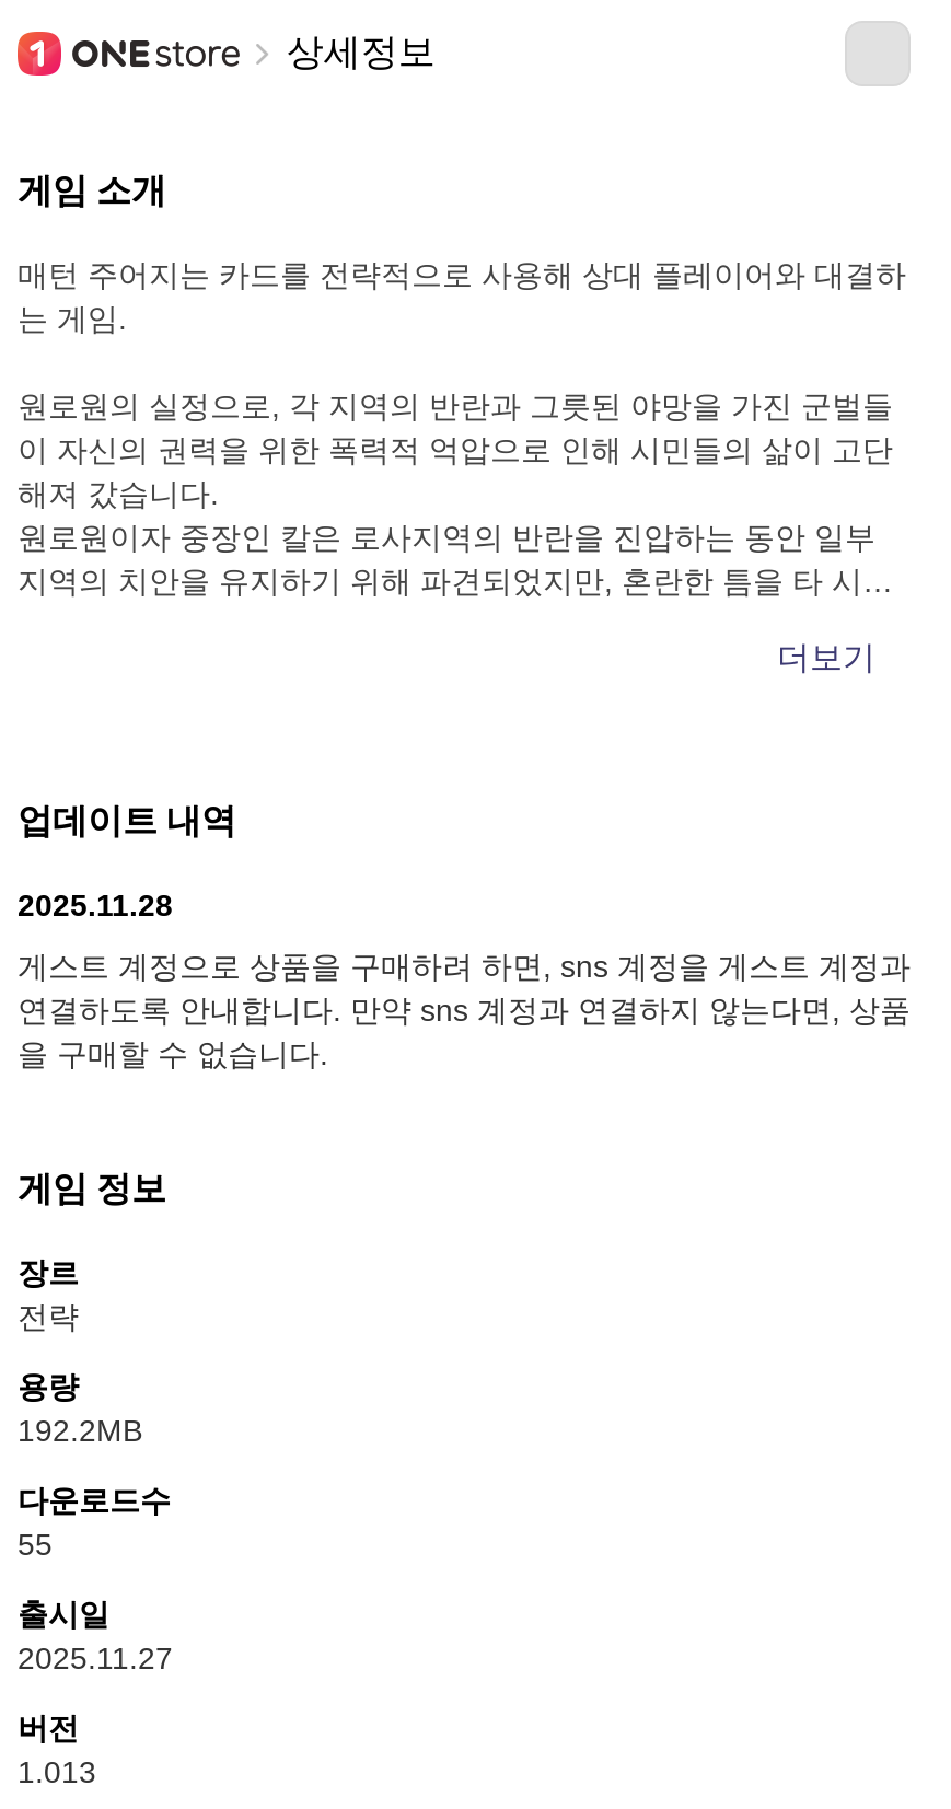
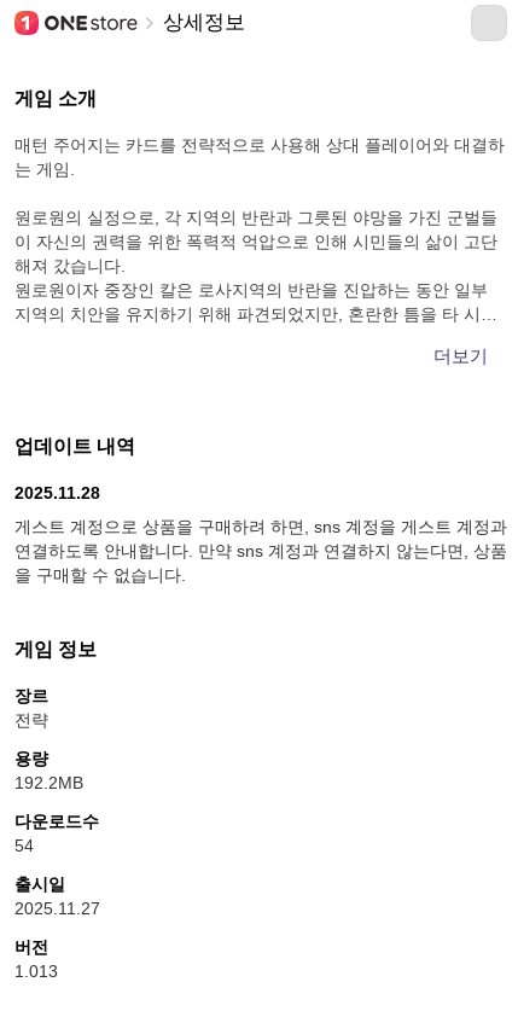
- 55
+ 54
